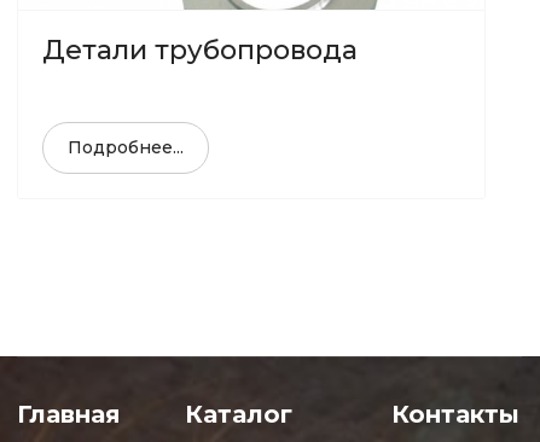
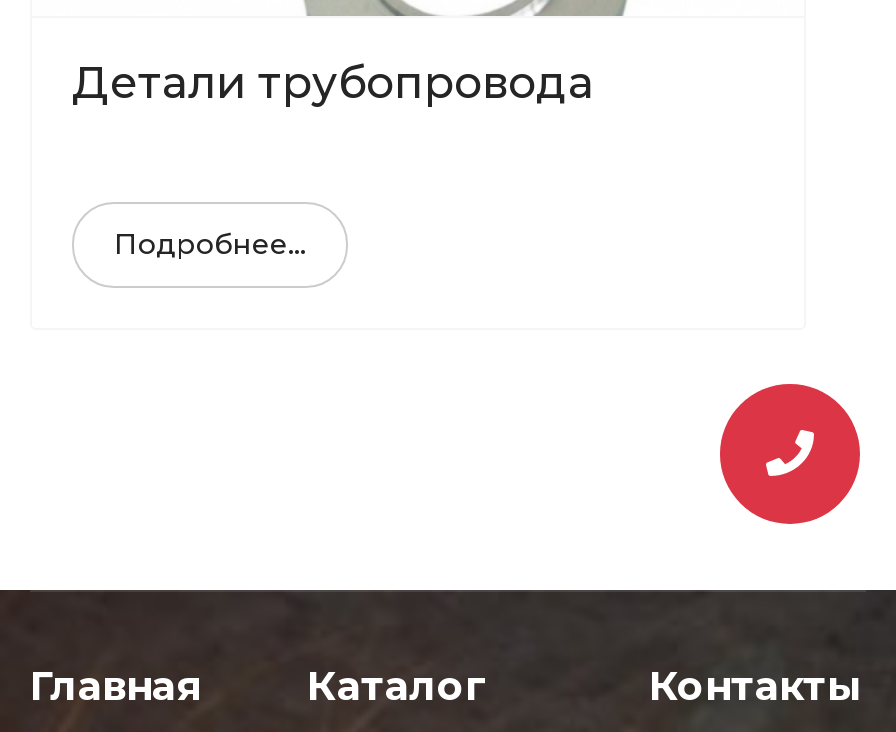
+ [image]
